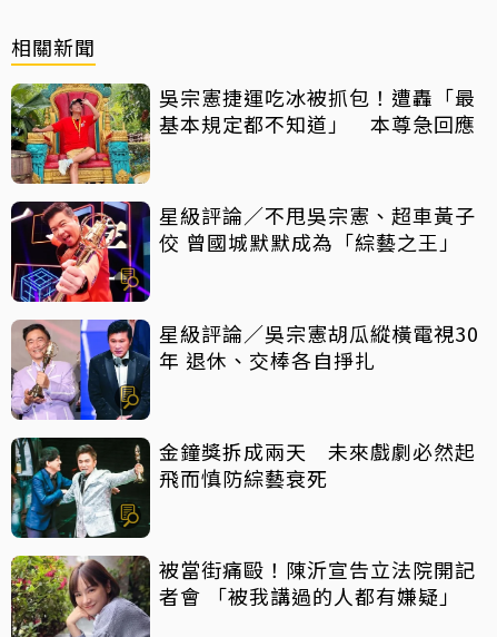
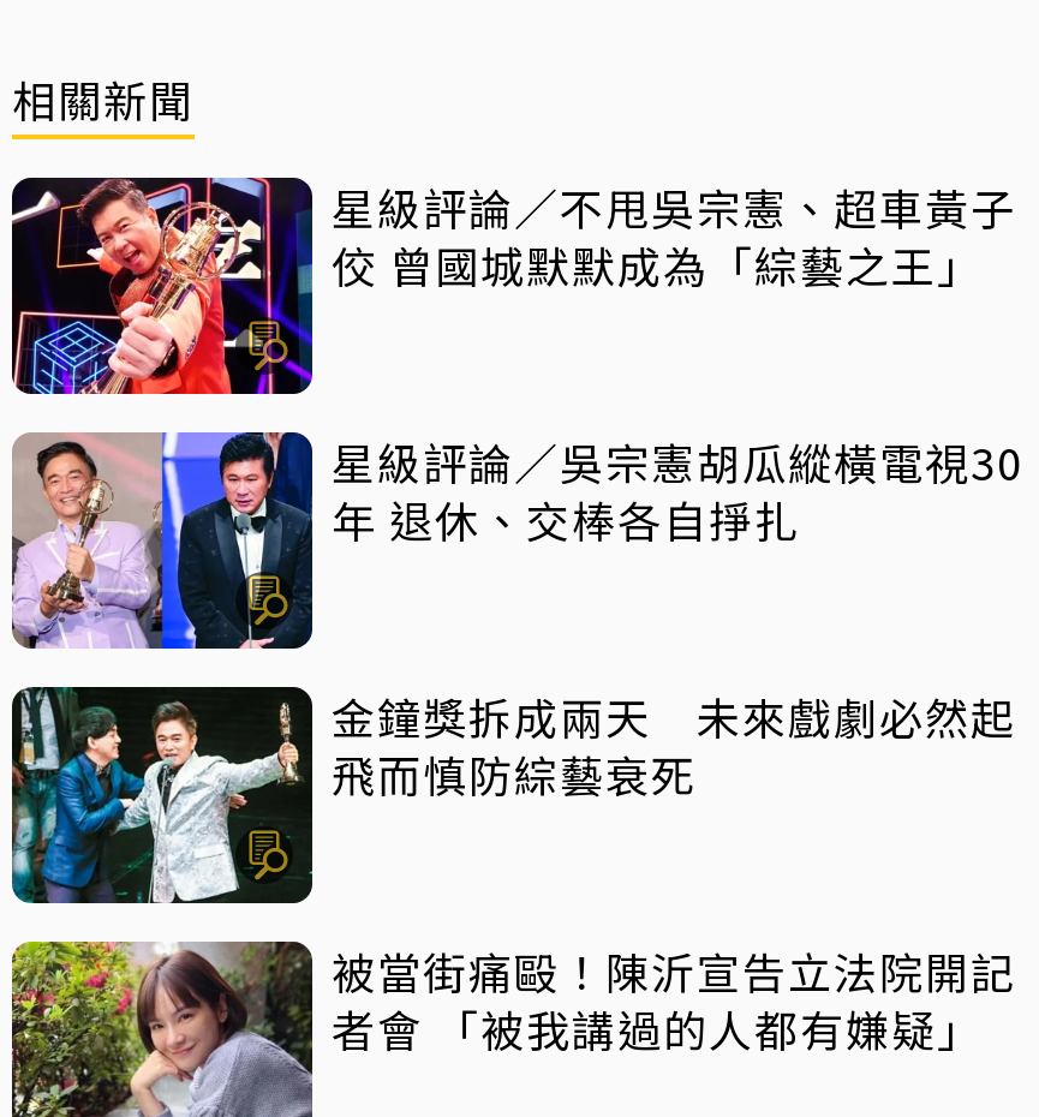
- [image]
- 吳宗憲捷運吃冰被抓包！遭轟「最
- 基本規定都不知道」 本尊急回應
